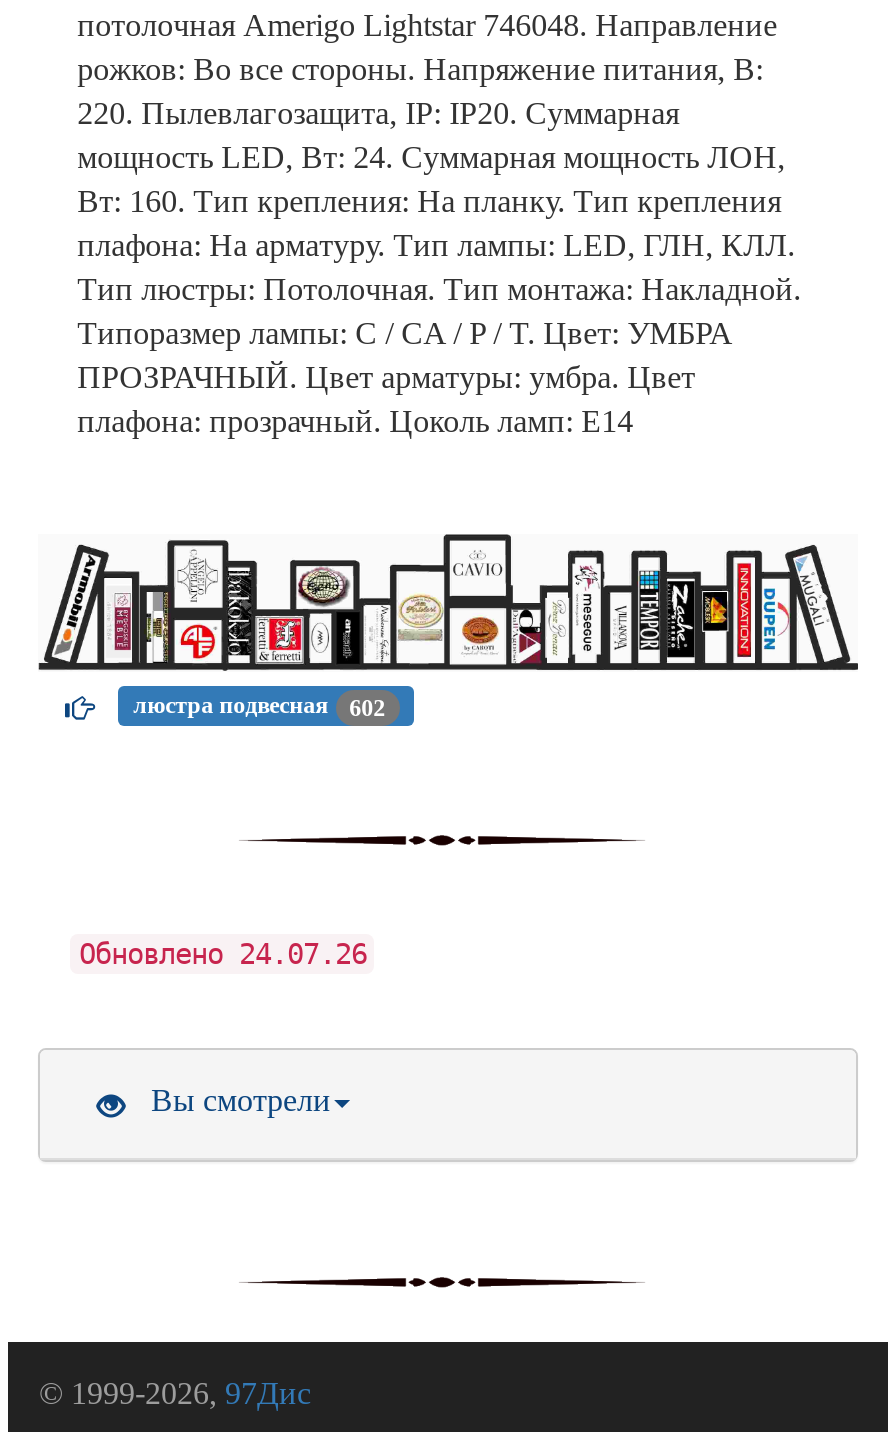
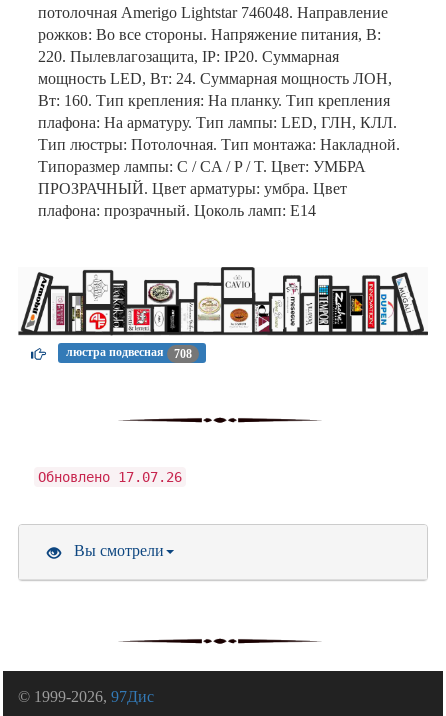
- люстра подвесная 602
+ люстра подвесная 708

- Обновлено 24.07.26
+ Обновлено 17.07.26
